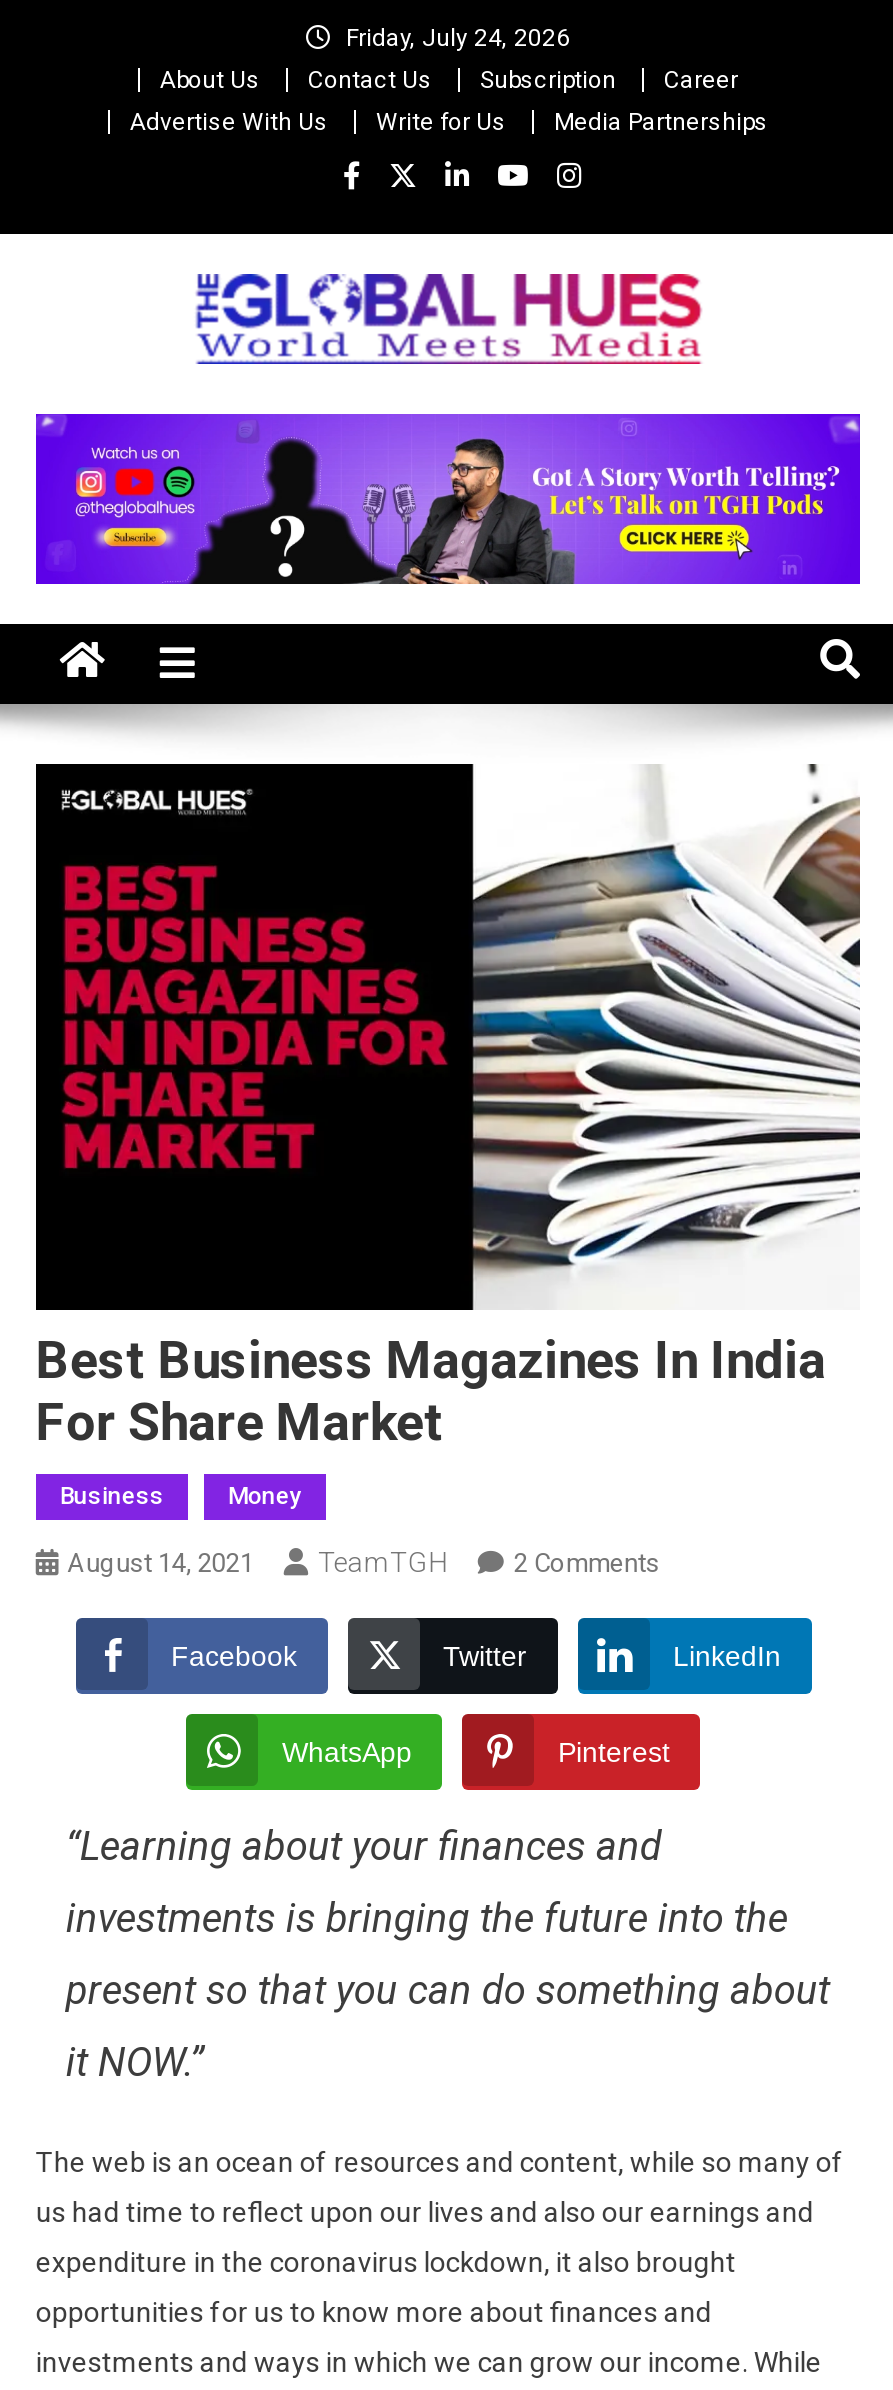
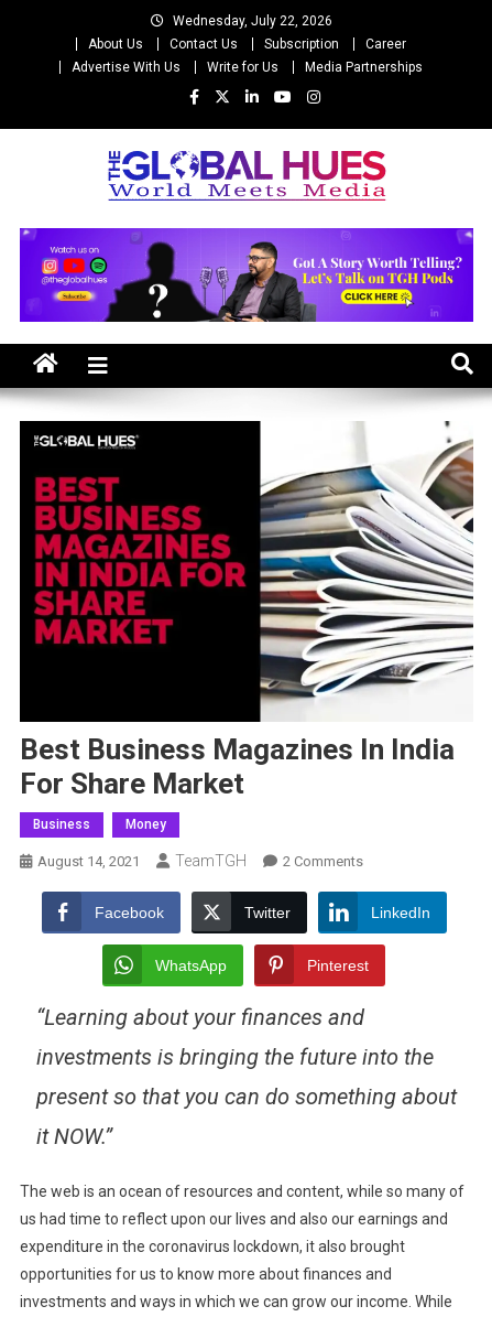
- Friday, July 24, 2026
+ Wednesday, July 22, 2026
